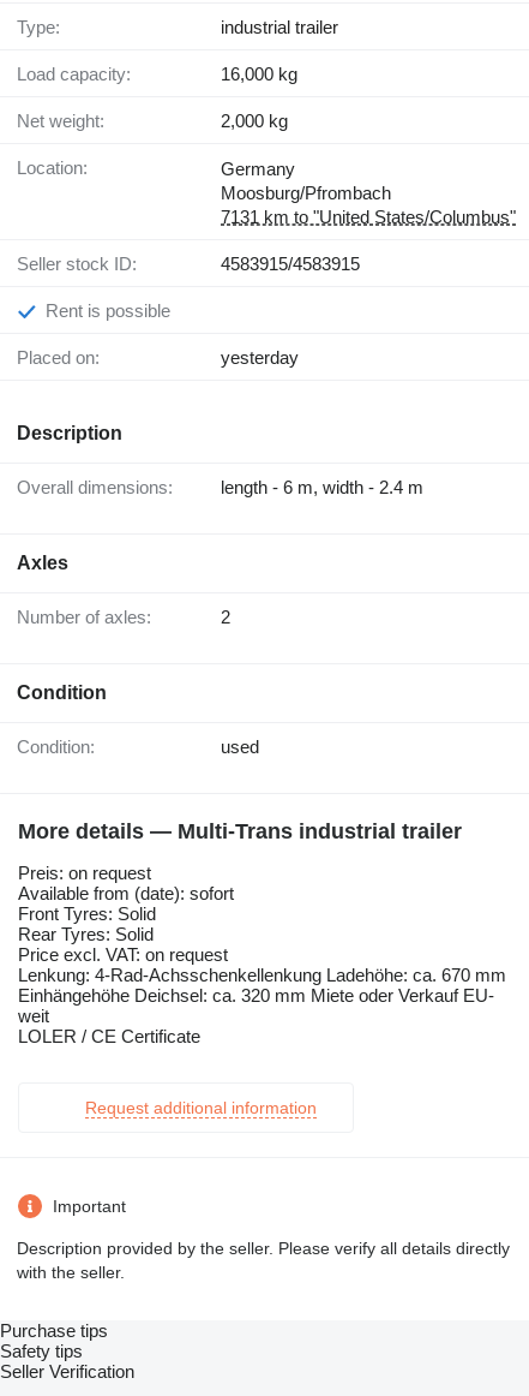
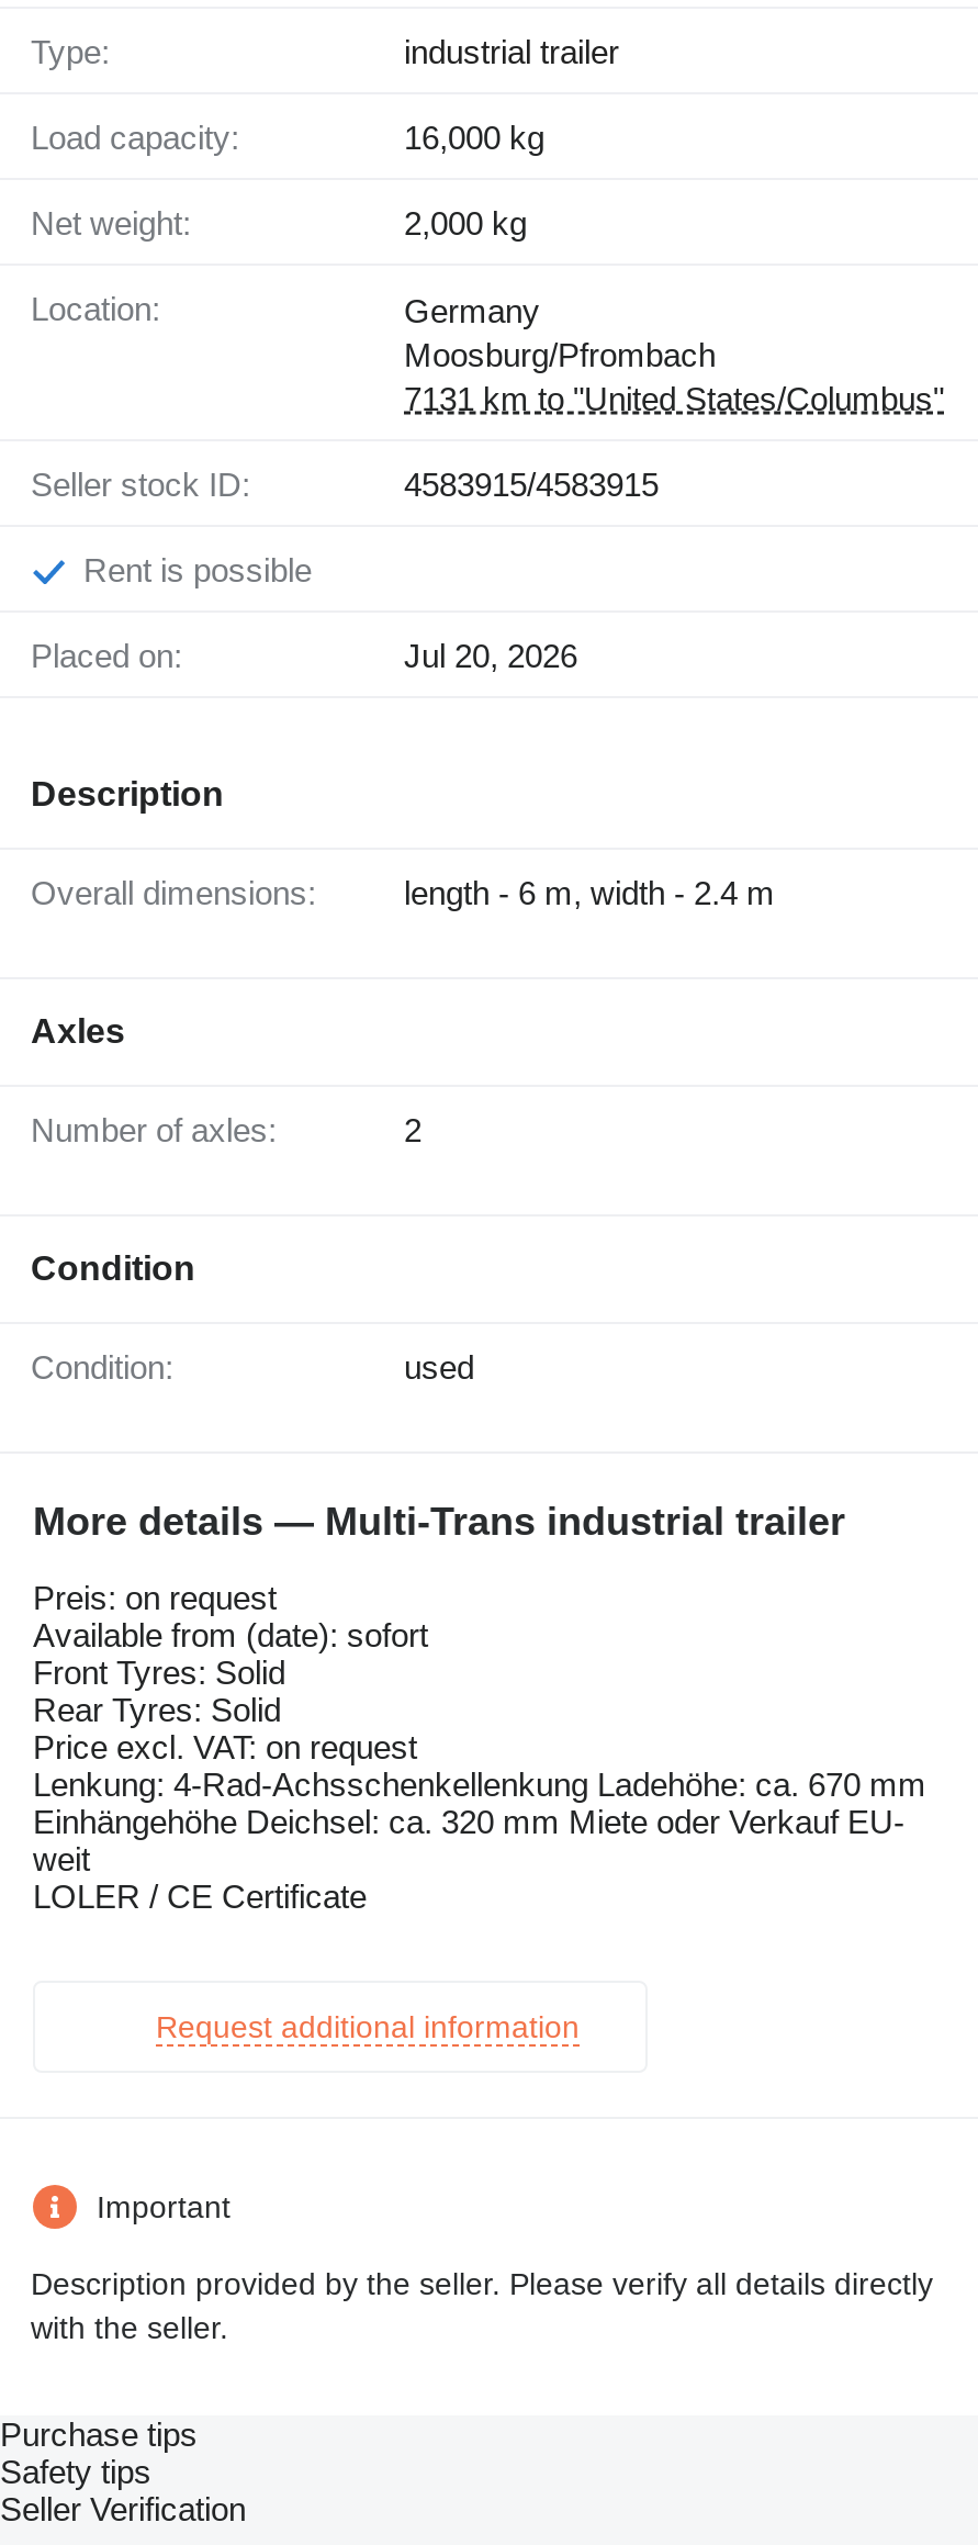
- yesterday
+ Jul 20, 2026
